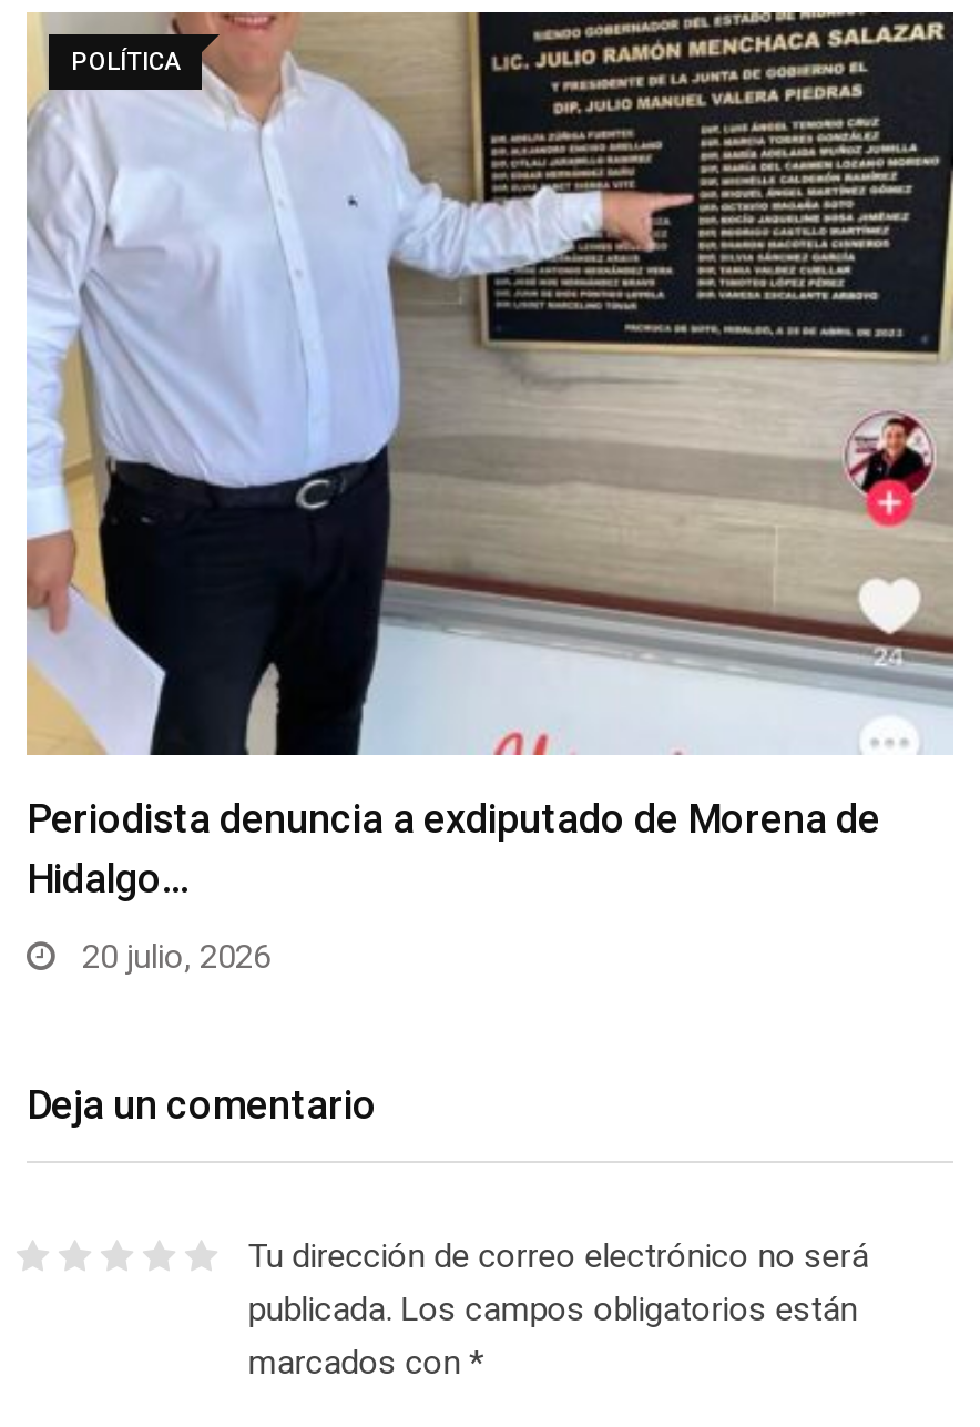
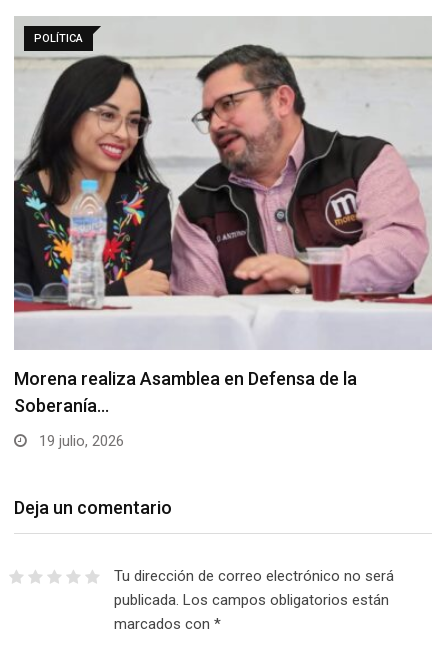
- [image]
- Periodista denuncia a exdiputado de Morena de
- Hidalgo…
+ [image]
+ Morena realiza Asamblea en Defensa de la
+ Soberanía…

- 20 julio, 2026
+ 19 julio, 2026
